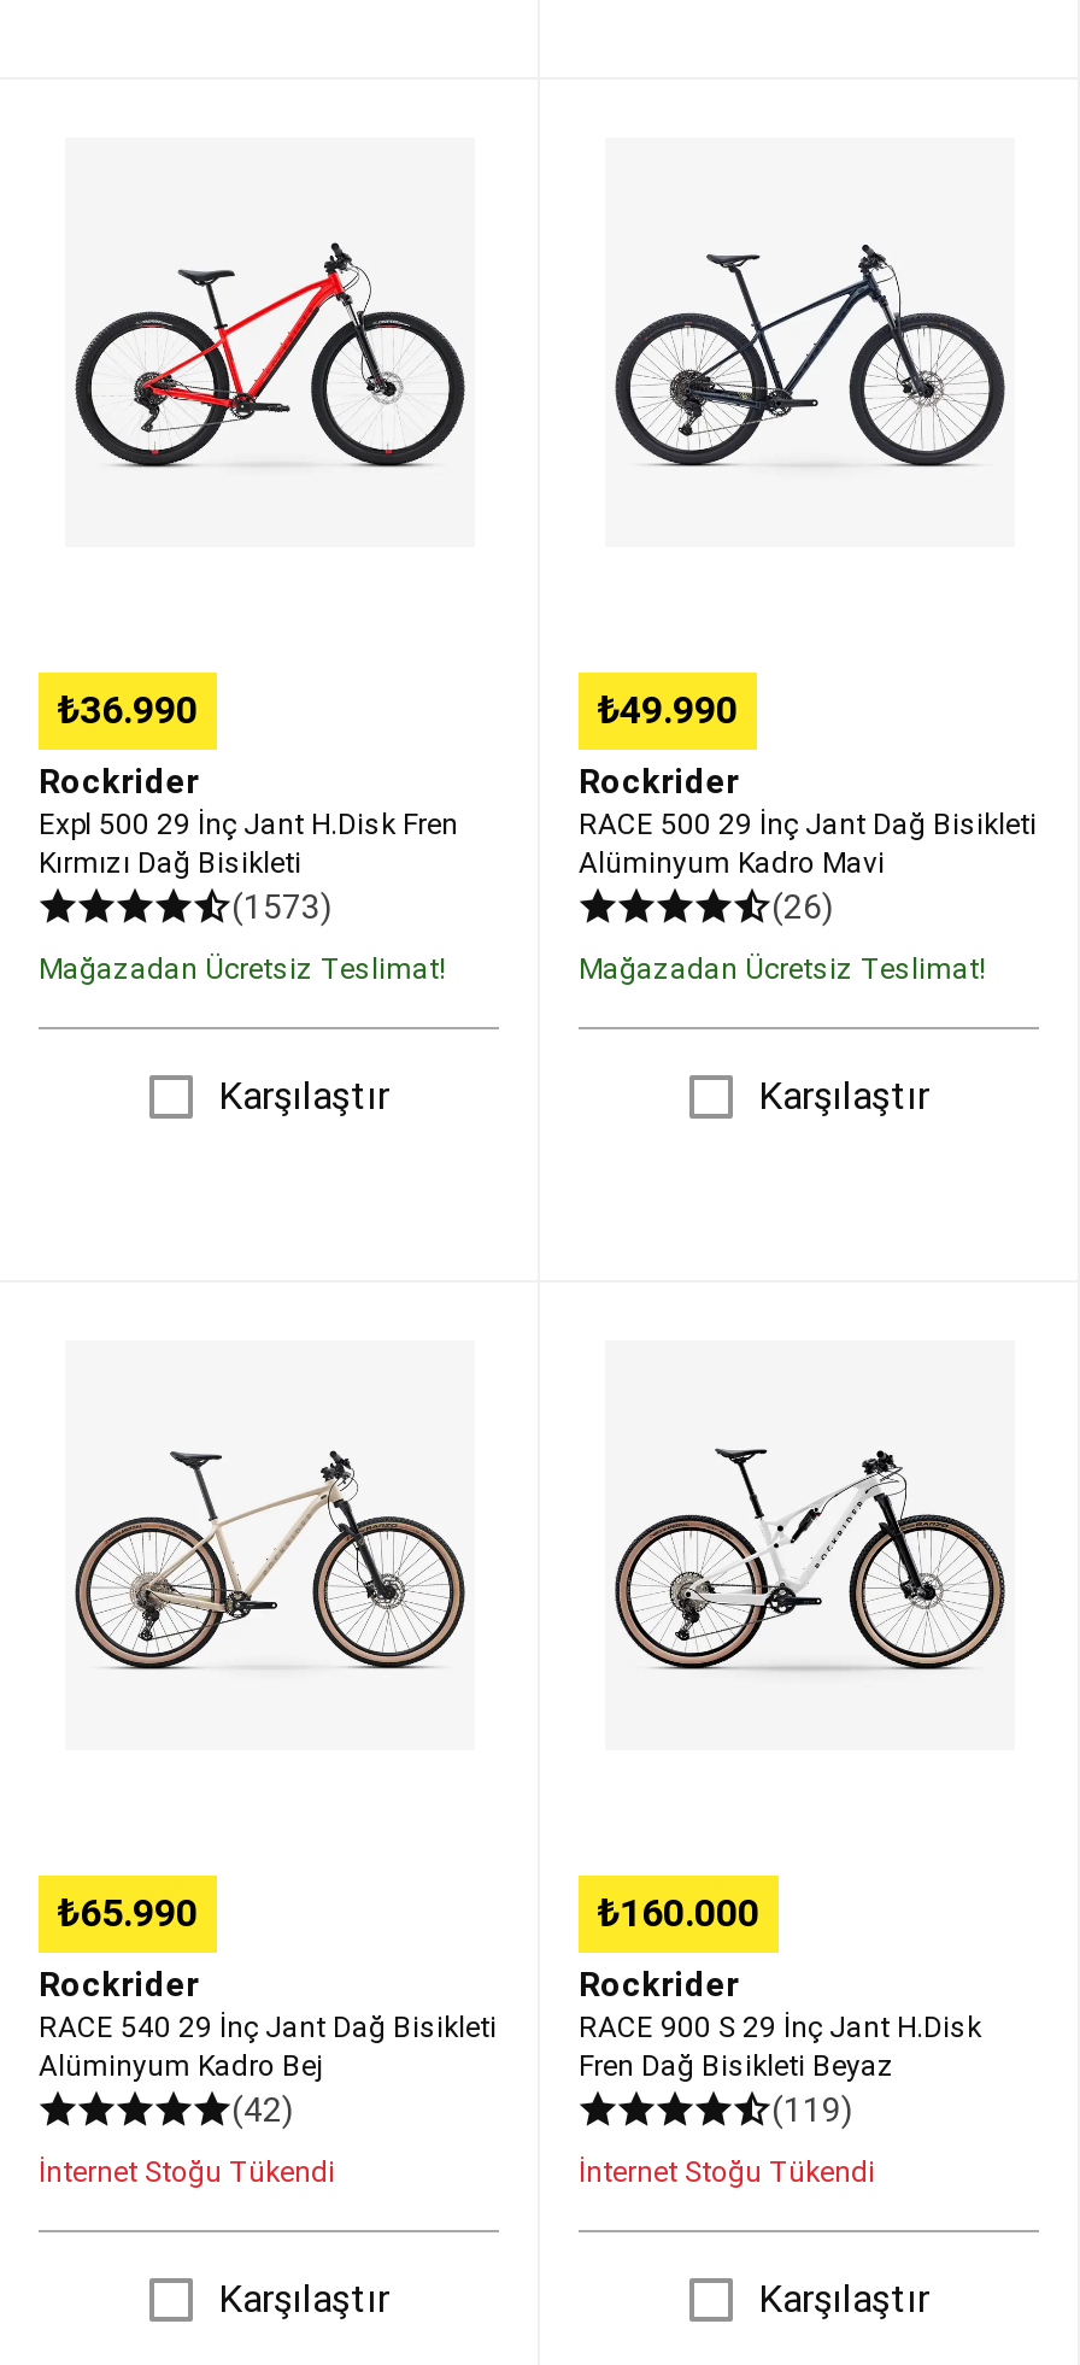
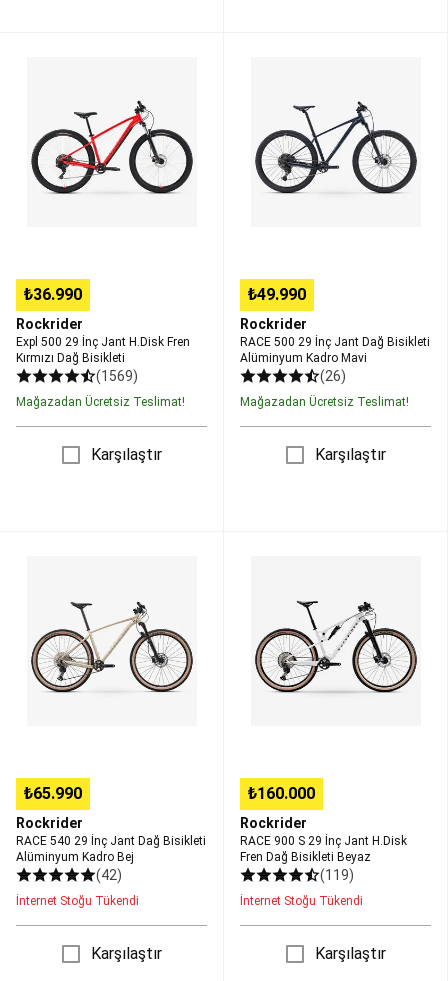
- (1573)
+ (1569)
